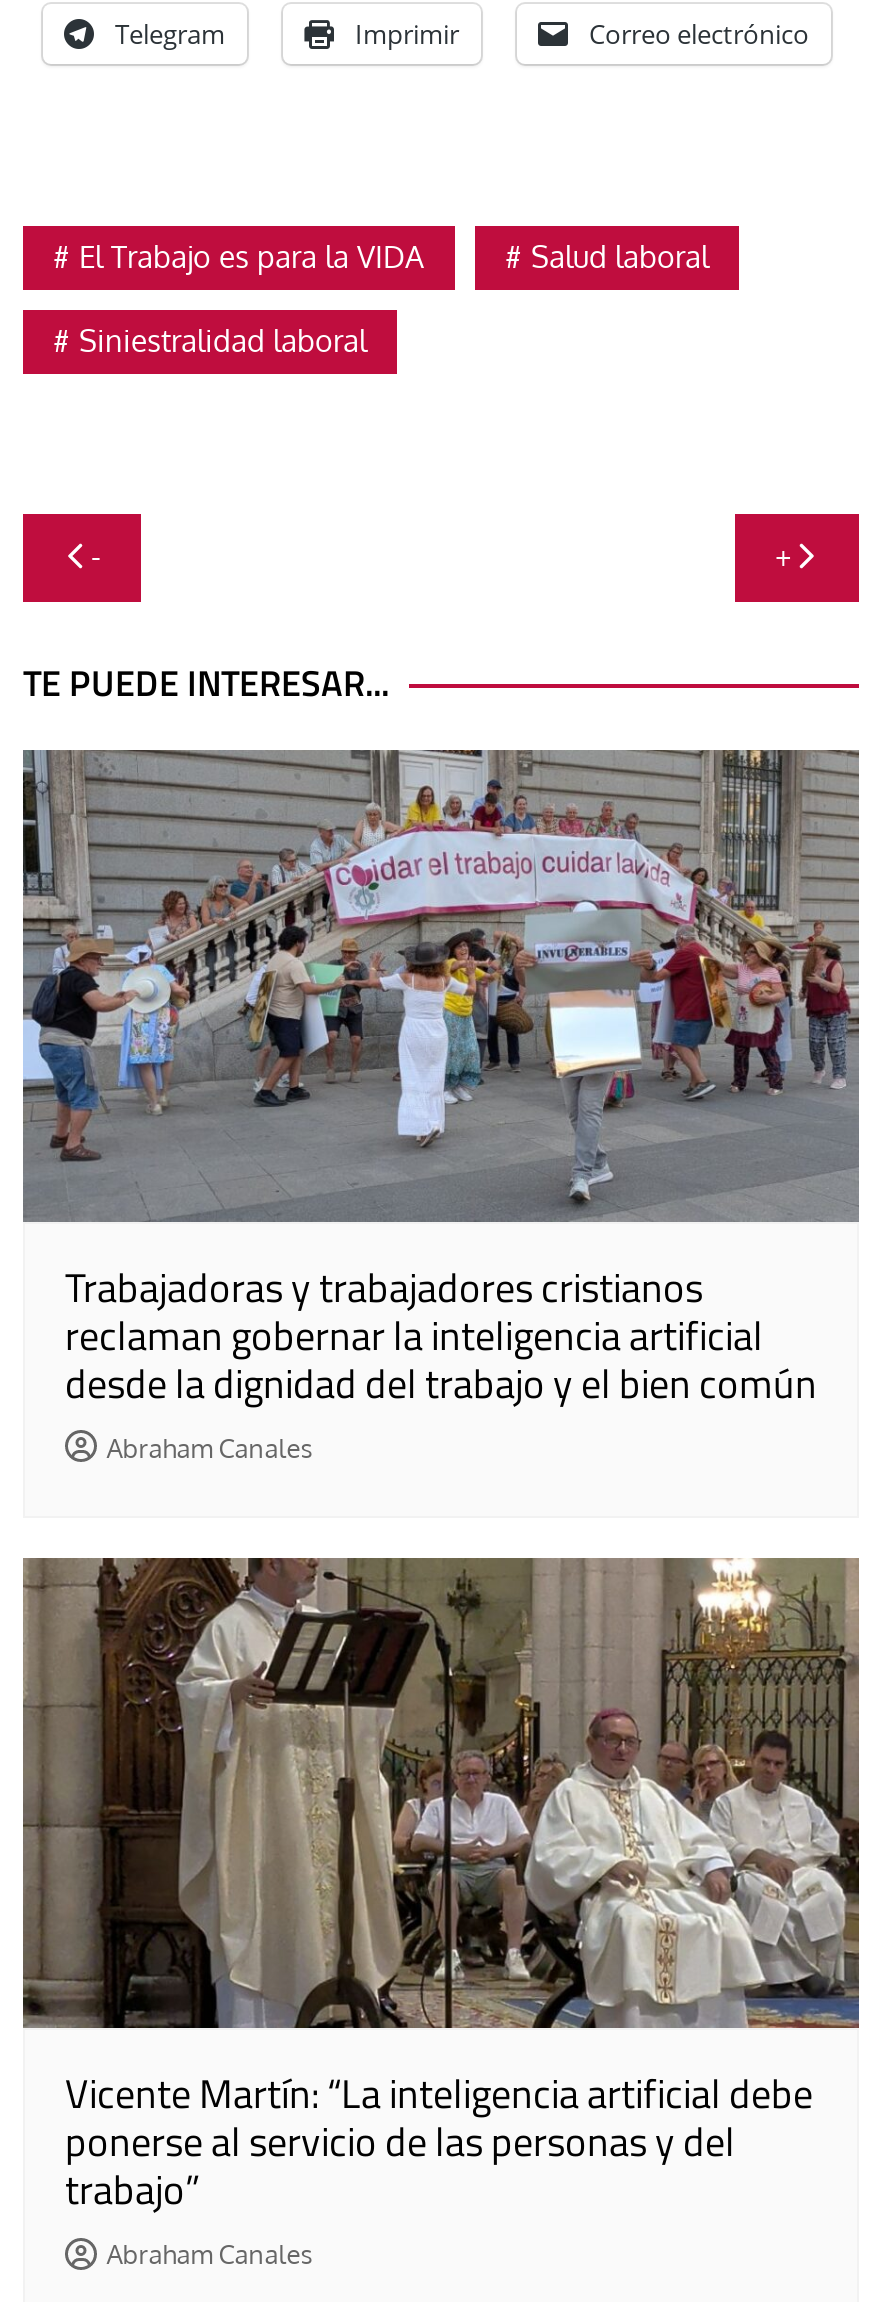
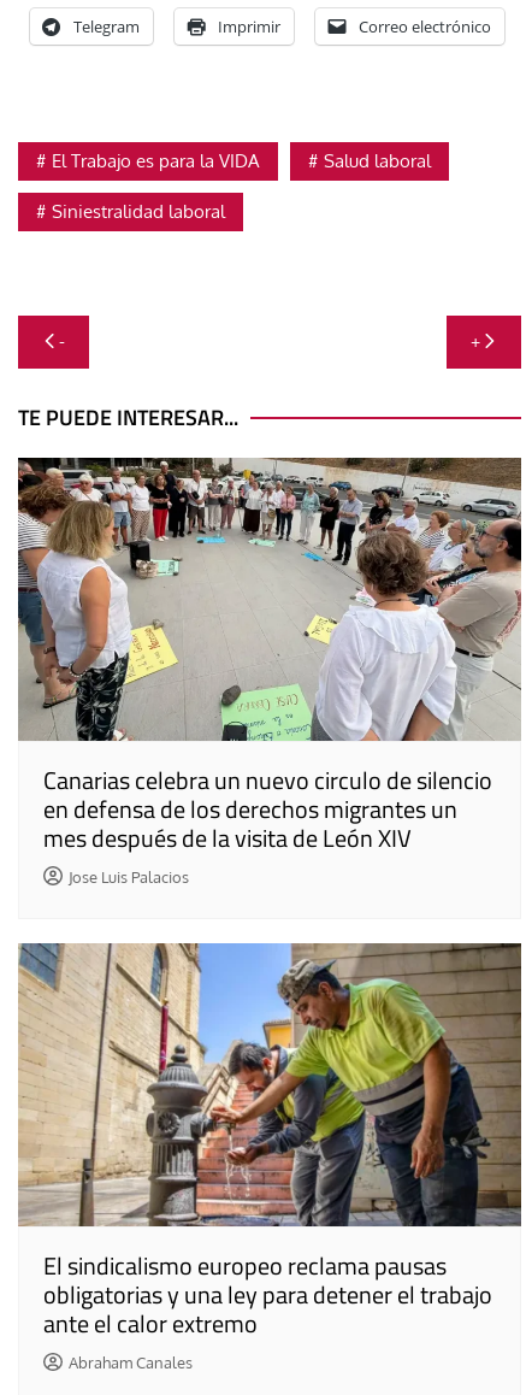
- [image]
- Trabajadoras y trabajadores cristianos
- reclaman gobernar la inteligencia artificial
- desde la dignidad del trabajo y el bien común
- Abraham Canales
+ [image]
+ Canarias celebra un nuevo circulo de silencio
+ en defensa de los derechos migrantes un
+ mes después de la visita de León XIV
+ Jose Luis Palacios

- [image]
- Vicente Martín: “La inteligencia artificial debe
- ponerse al servicio de las personas y del
- trabajo”
+ [image]
+ El sindicalismo europeo reclama pausas
+ obligatorias y una ley para detener el trabajo
+ ante el calor extremo
